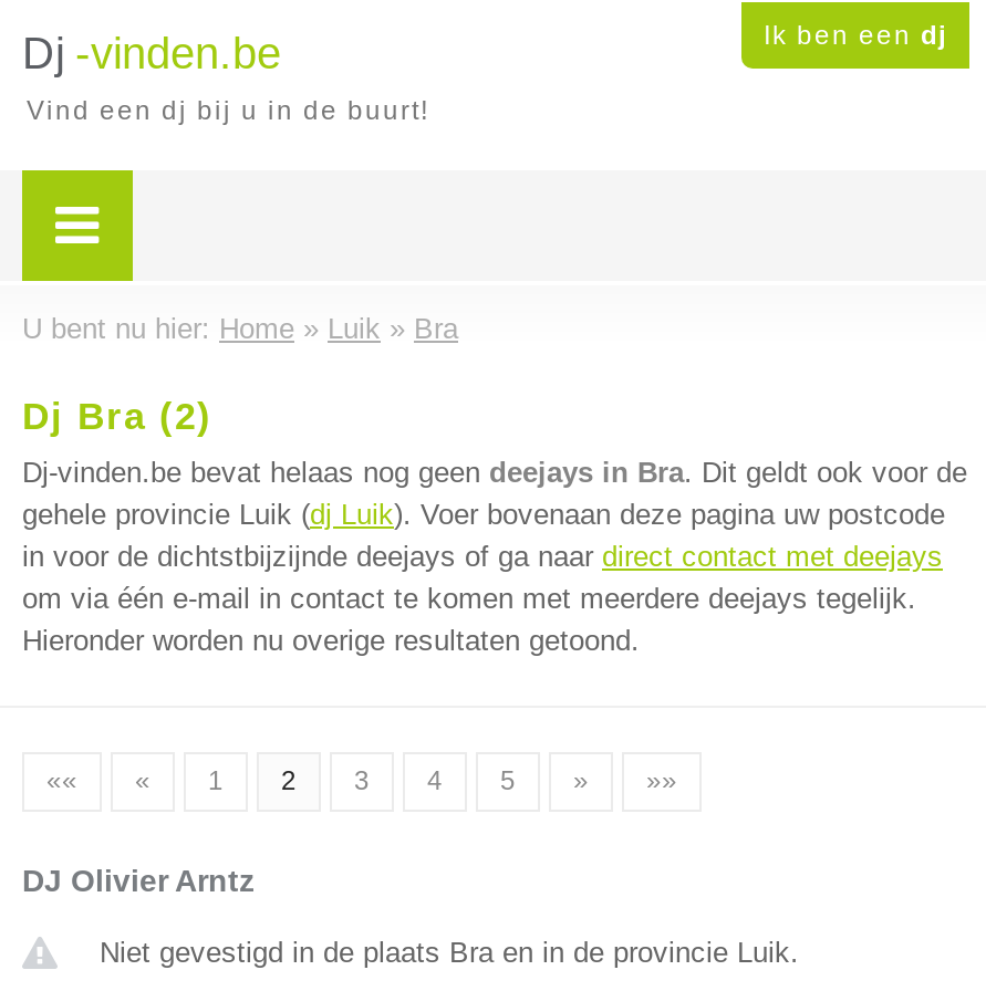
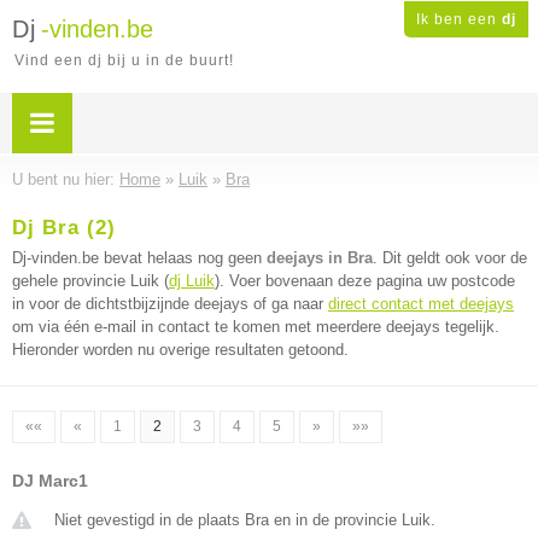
- DJ Olivier Arntz
+ DJ Marc1
